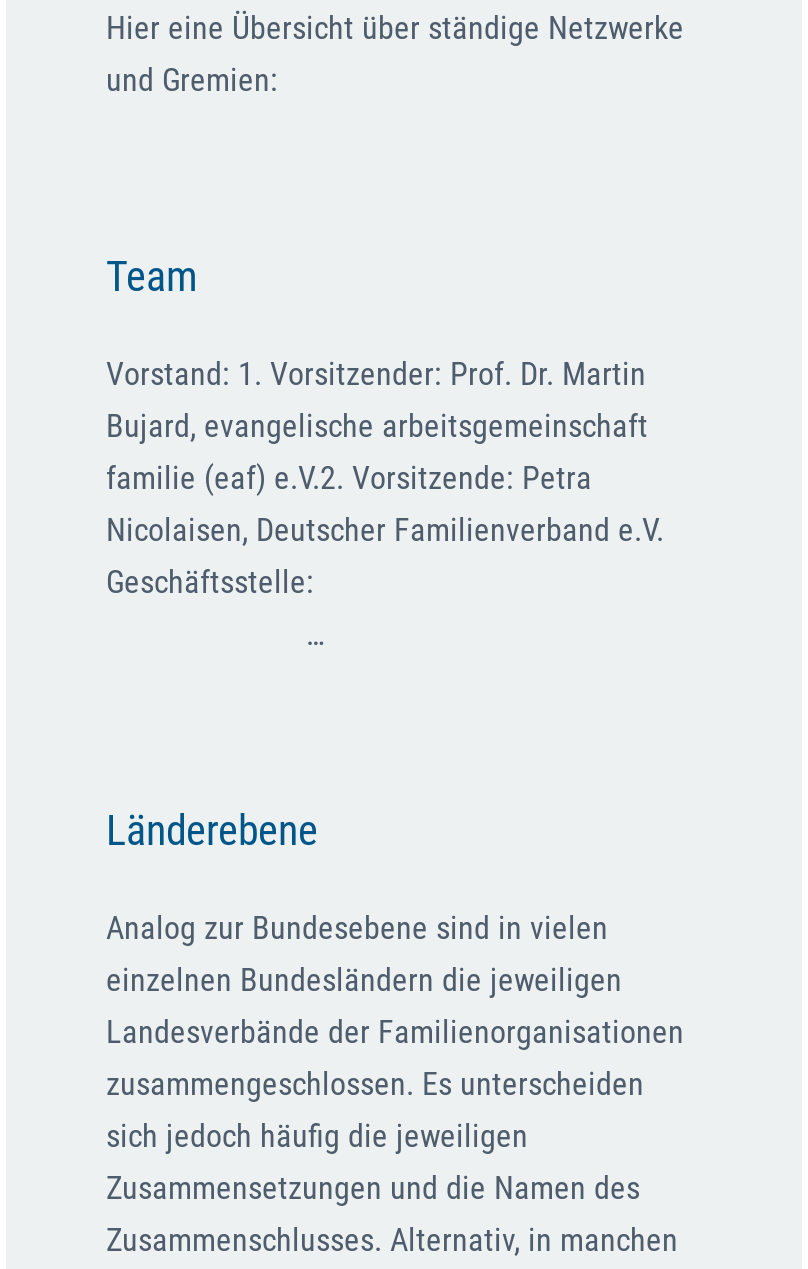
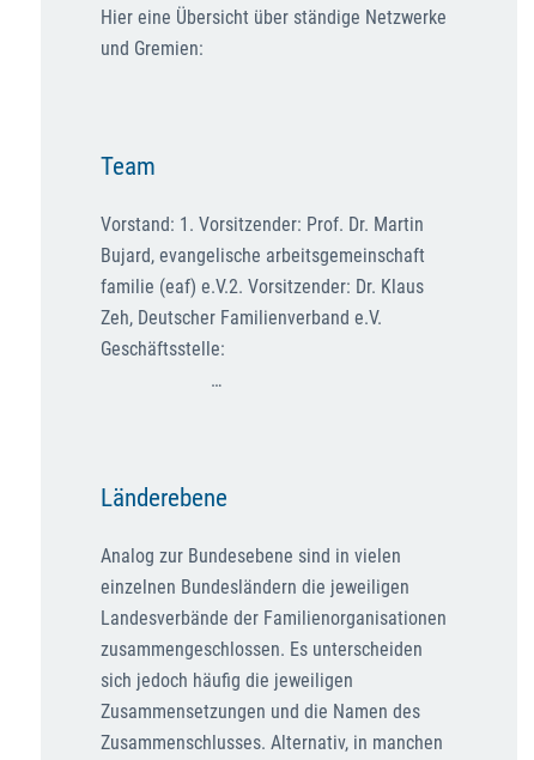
- familie (eaf) e.V.2. Vorsitzende: Petra
- Nicolaisen, Deutscher Familienverband e.V.
+ familie (eaf) e.V.2. Vorsitzender: Dr. Klaus
+ Zeh, Deutscher Familienverband e.V.
